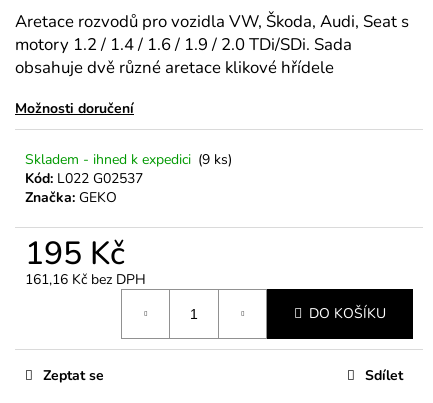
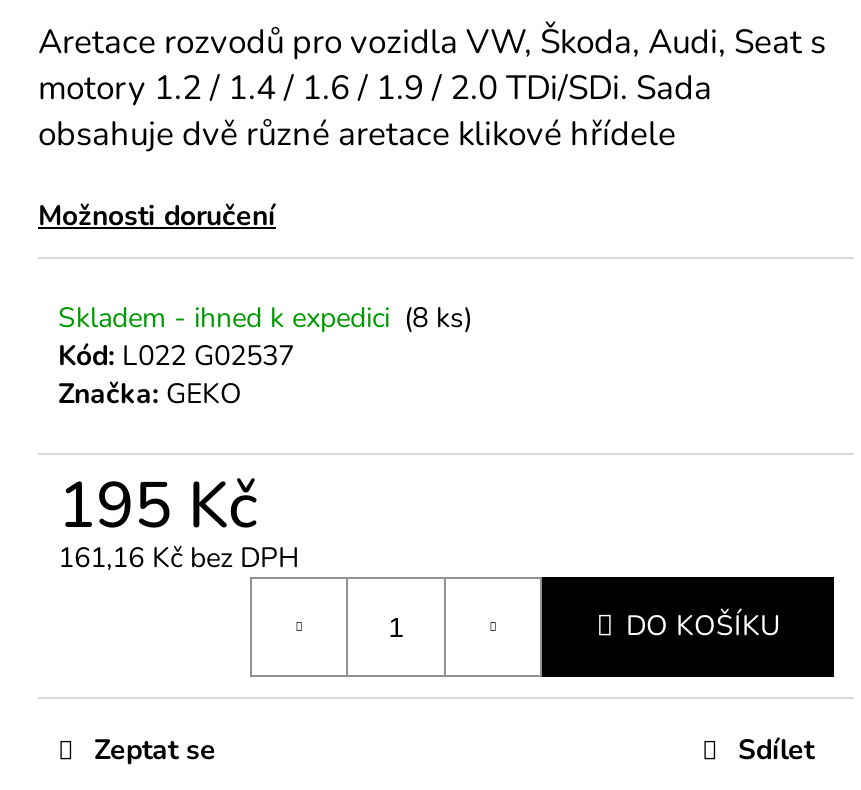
- Skladem - ihned k expedici (9 ks)
+ Skladem - ihned k expedici (8 ks)
